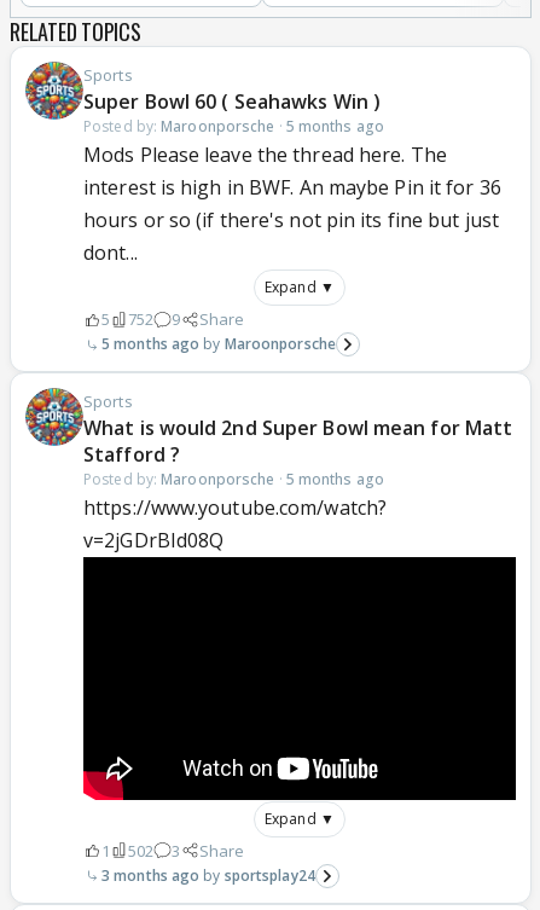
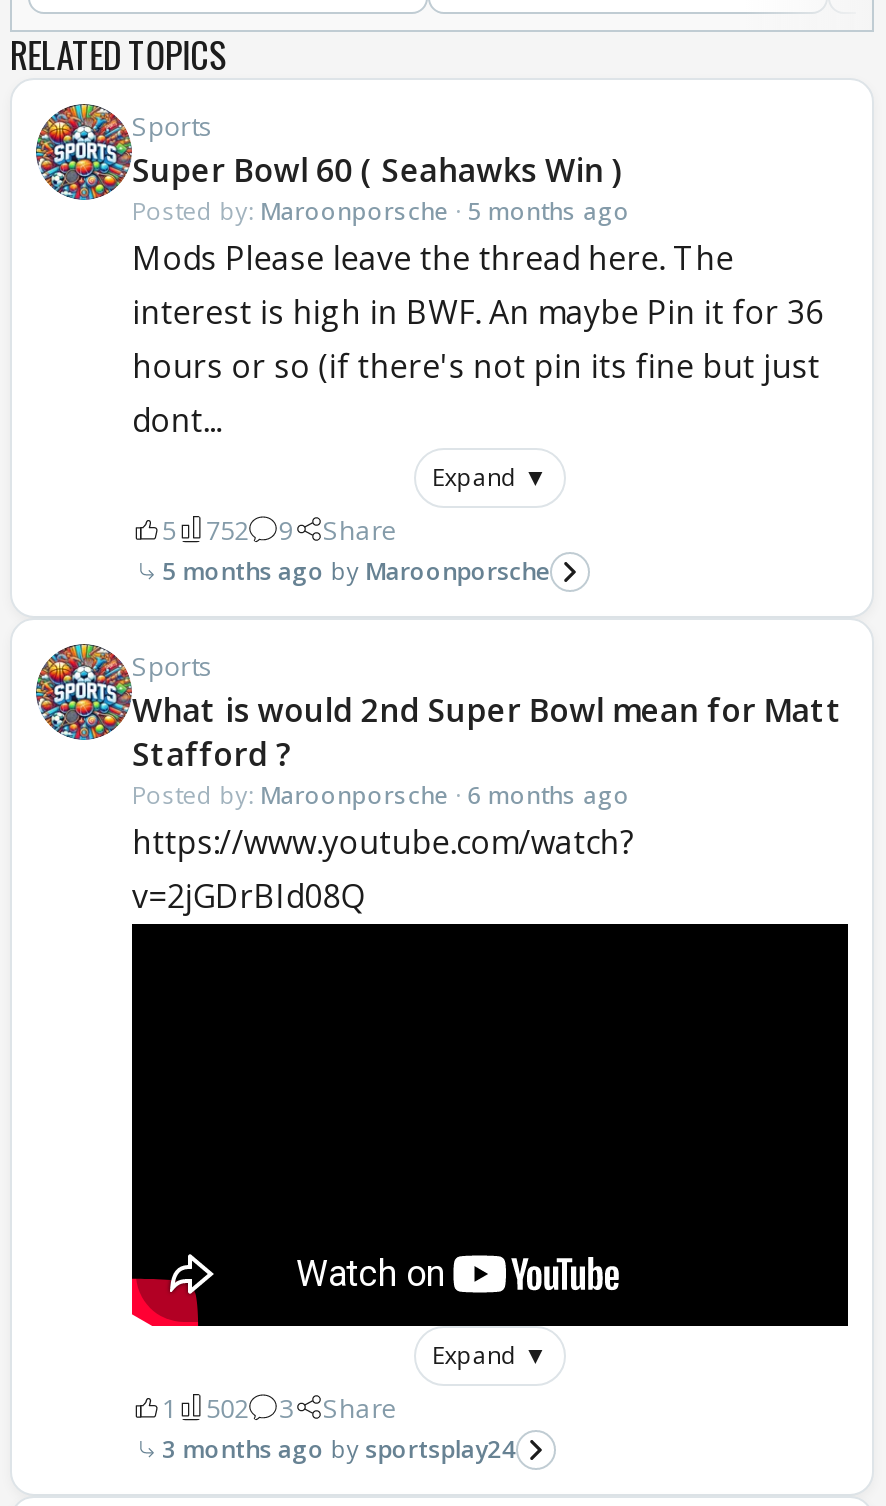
- Posted by: Maroonporsche · 5 months ago
+ Posted by: Maroonporsche · 6 months ago
